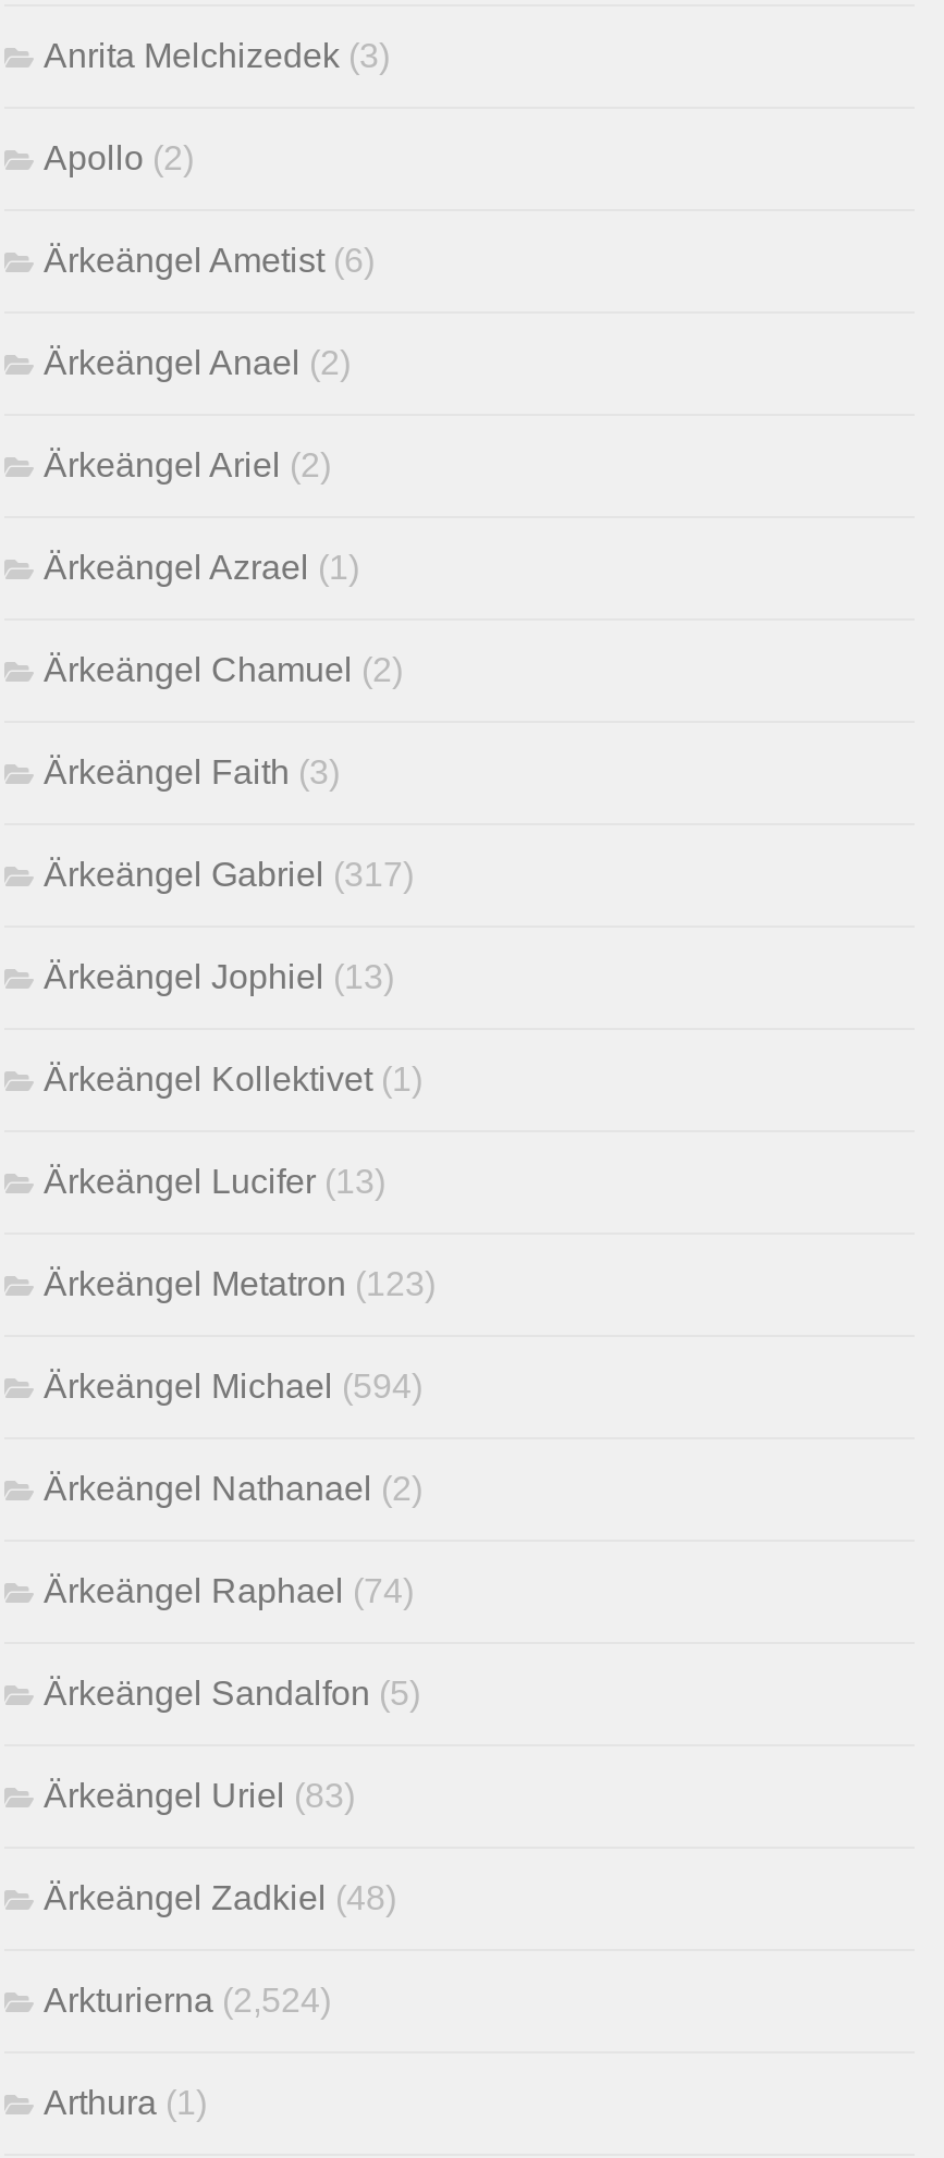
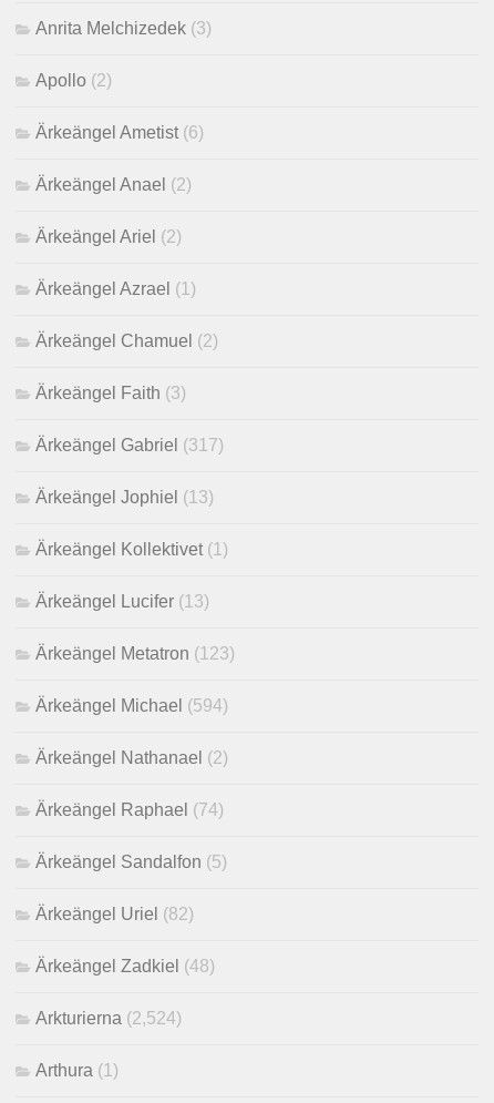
- Ärkeängel Uriel (83)
+ Ärkeängel Uriel (82)
